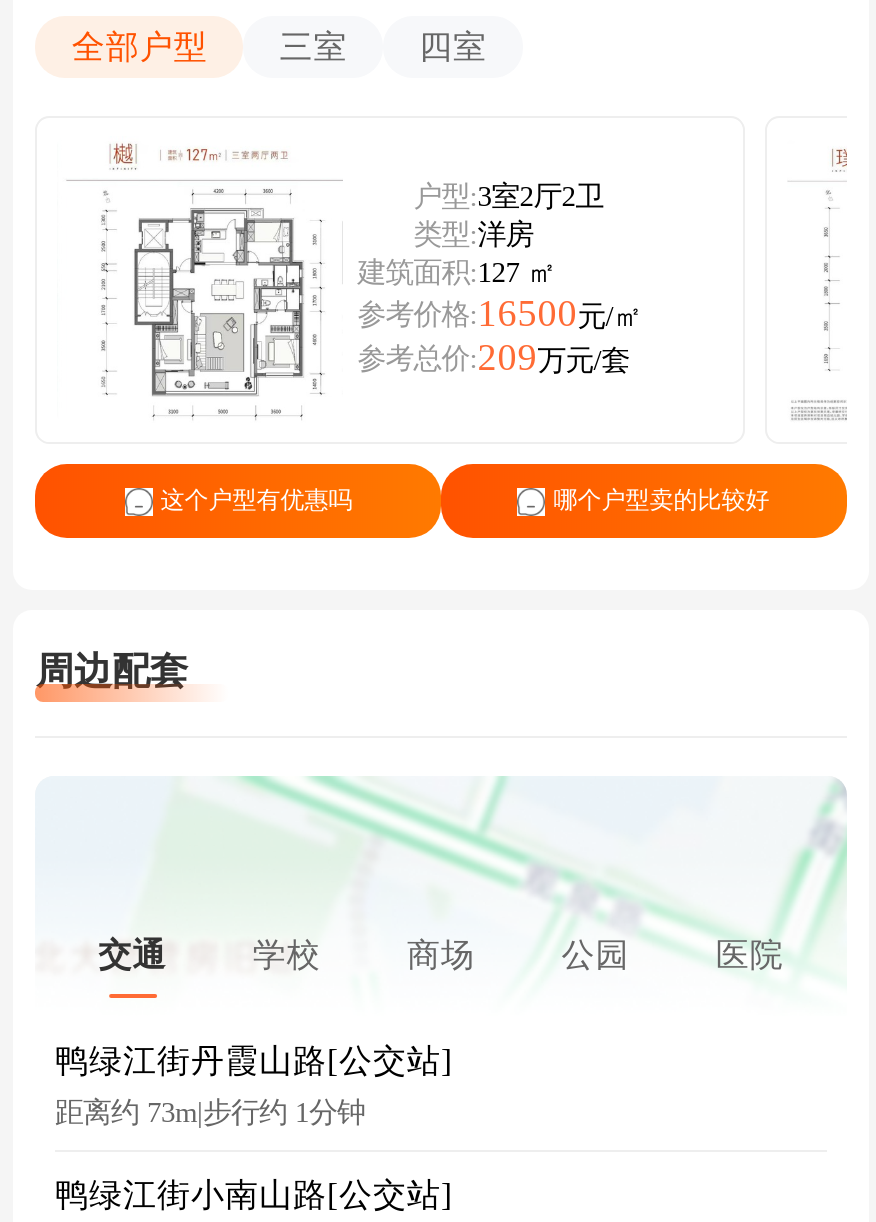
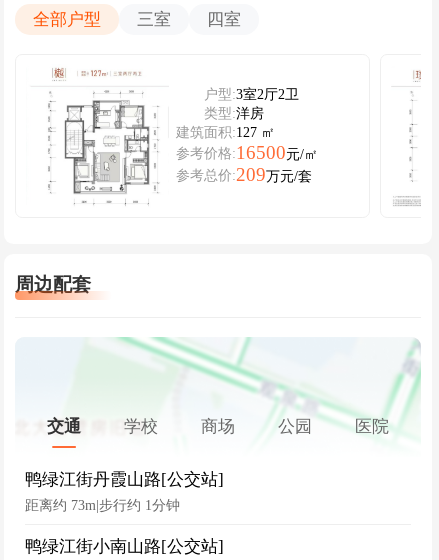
- 这个户型有优惠吗
- 哪个户型卖的比较好
